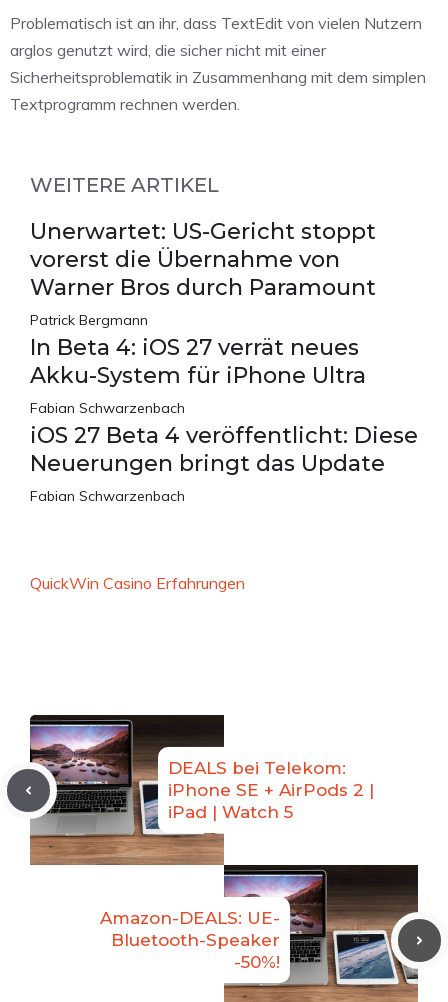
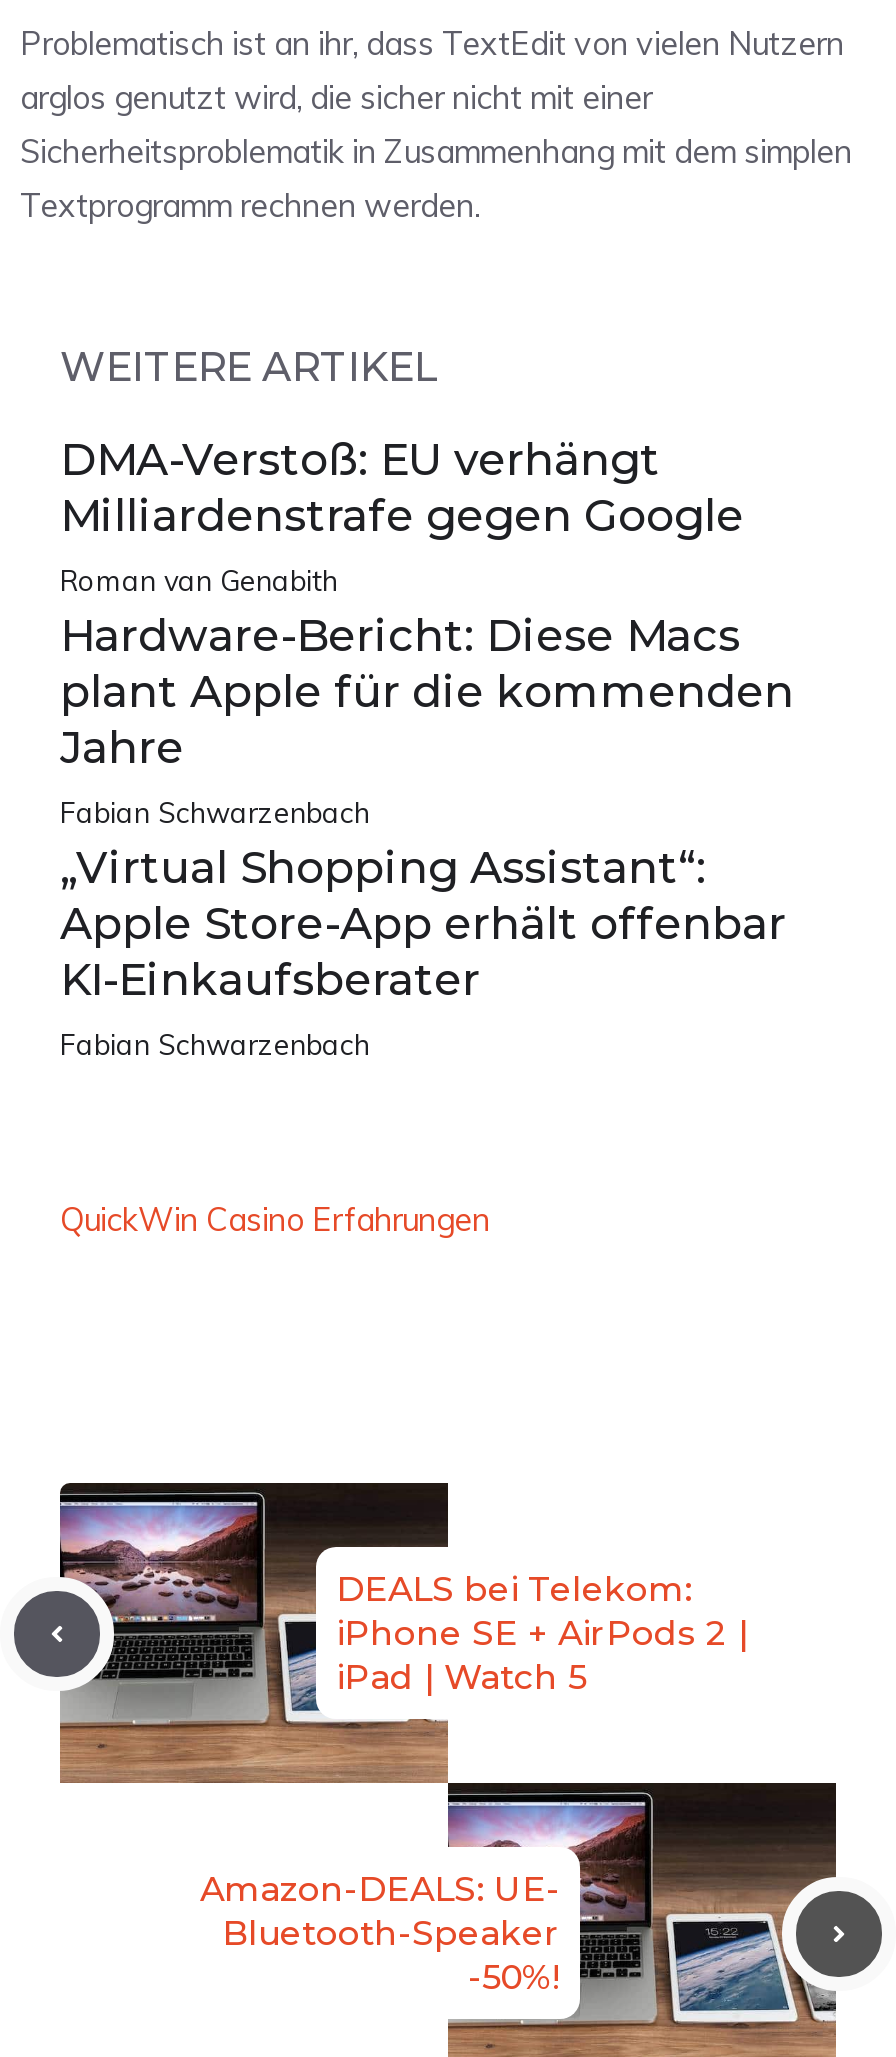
- Unerwartet: US-Gericht stoppt
- vorerst die Übernahme von
- Warner Bros durch Paramount
- Patrick Bergmann
- In Beta 4: iOS 27 verrät neues
- Akku-System für iPhone Ultra
+ DMA-Verstoß: EU verhängt
+ Milliardenstrafe gegen Google
+ Roman van Genabith
+ Hardware-Bericht: Diese Macs
+ plant Apple für die kommenden
+ Jahre

- iOS 27 Beta 4 veröffentlicht: Diese
- Neuerungen bringt das Update
+ „Virtual Shopping Assistant“:
+ Apple Store-App erhält offenbar
+ KI-Einkaufsberater
